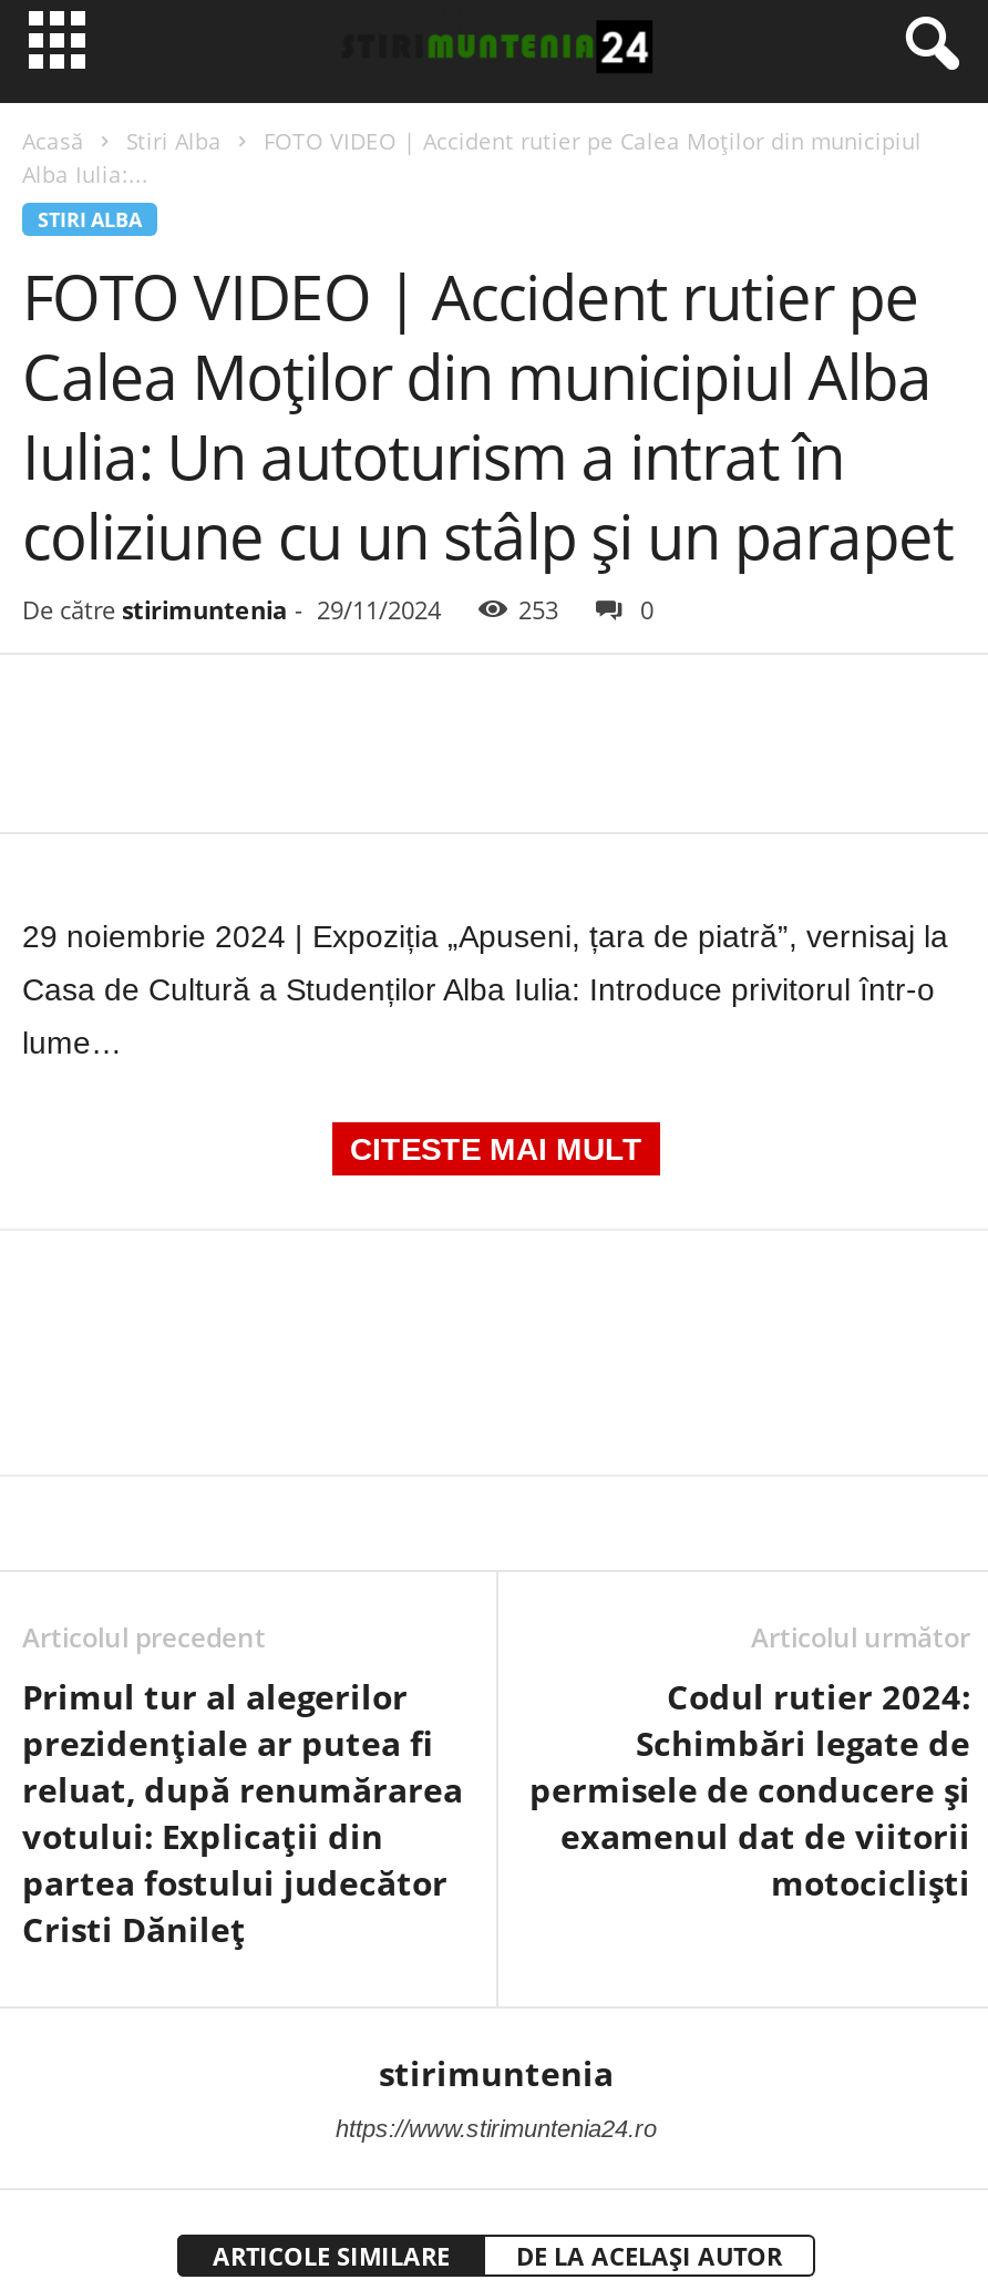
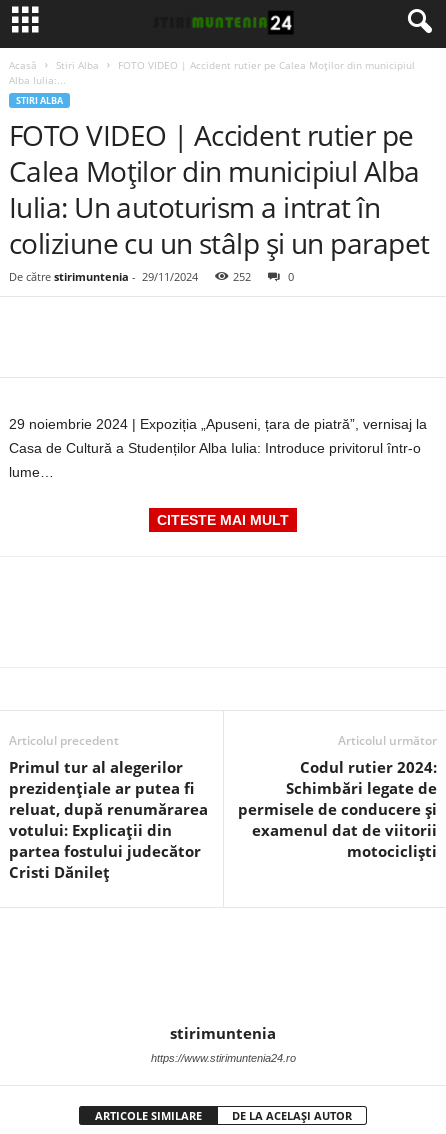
- 253
+ 252
